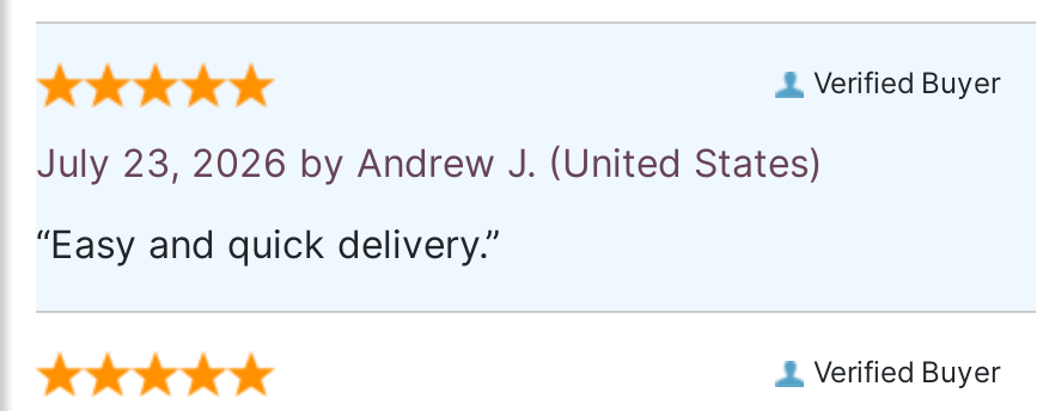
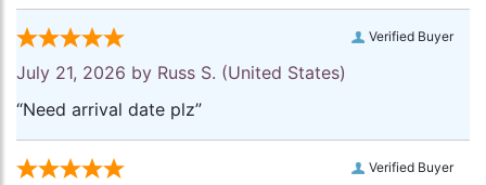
- July 23, 2026 by Andrew J. (United States)
+ July 21, 2026 by Russ S. (United States)

- “Easy and quick delivery.”
+ “Need arrival date plz”
